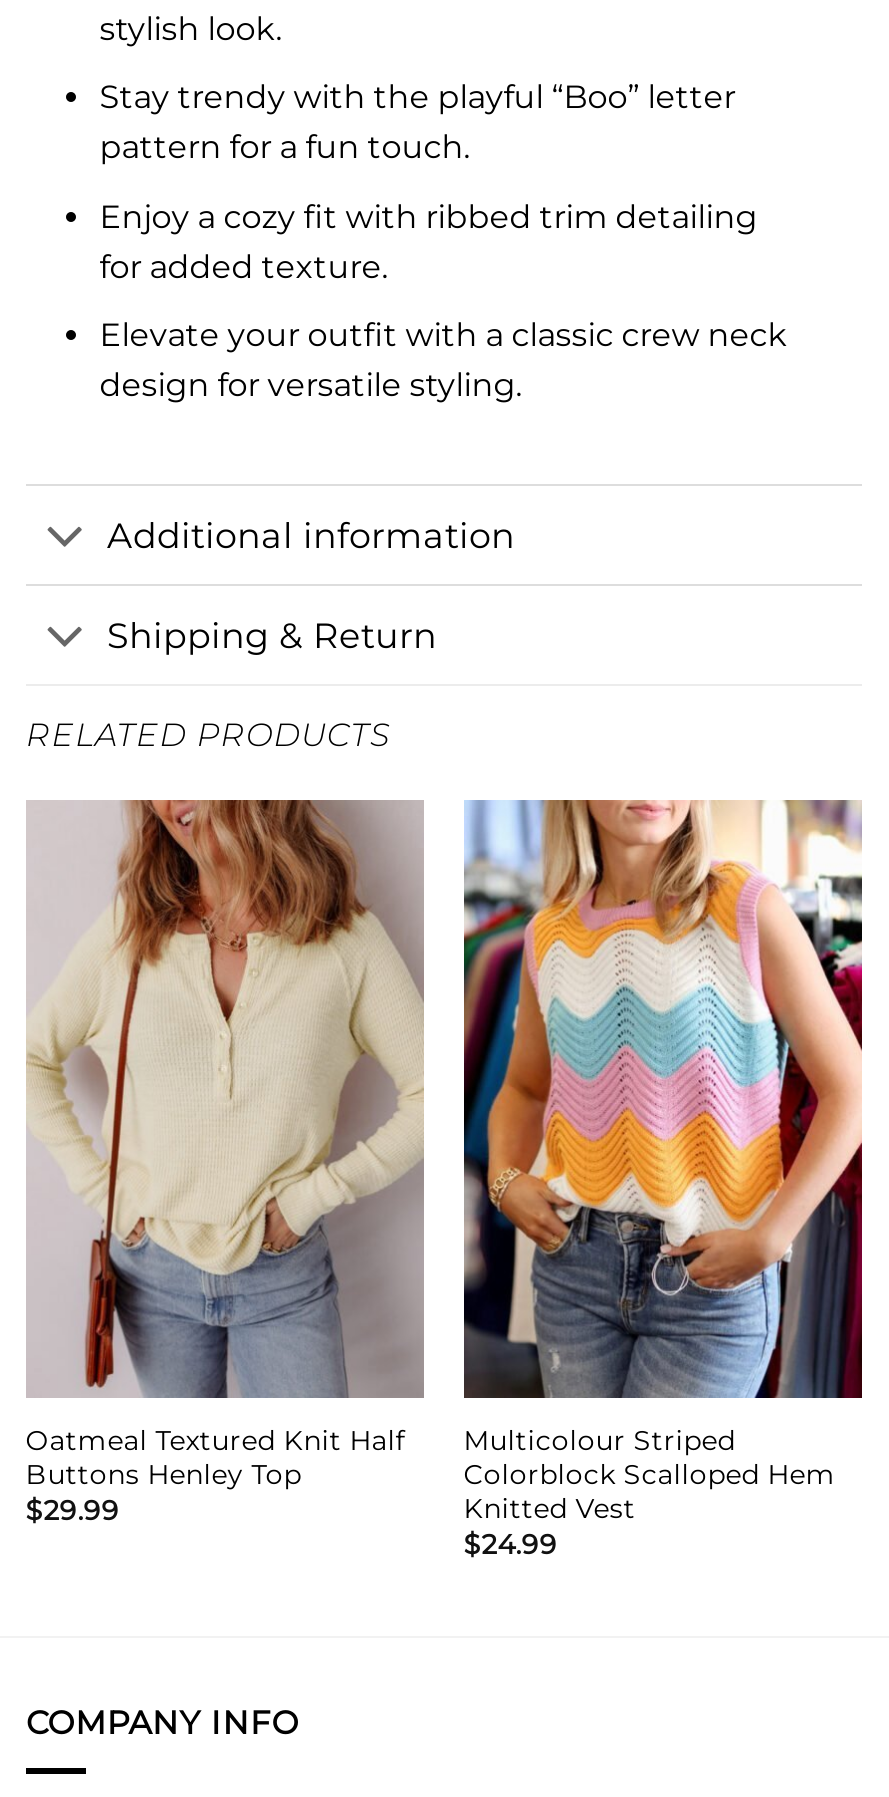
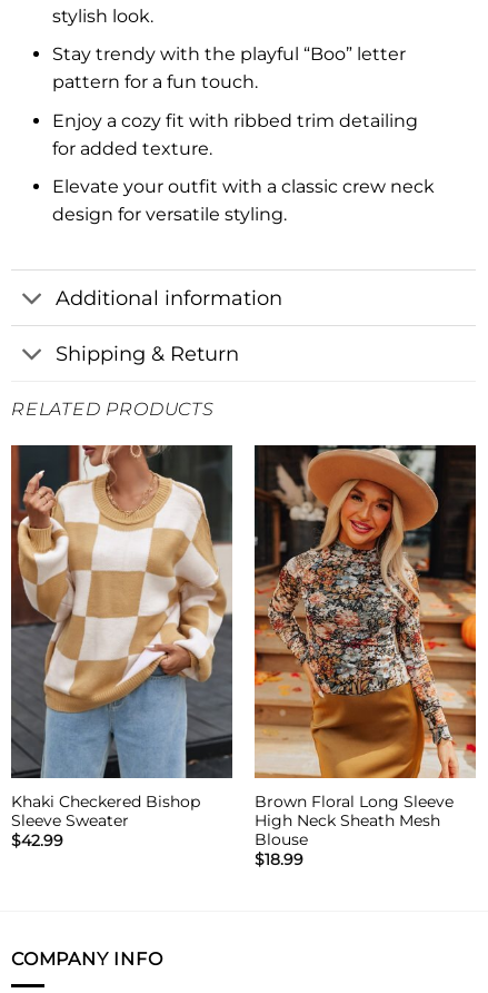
- [image]
- Oatmeal Textured Knit Half
- Buttons Henley Top
- $29.99
+ [image]
+ Khaki Checkered Bishop
+ Sleeve Sweater
+ $42.99

- [image]
- Multicolour Striped
- Colorblock Scalloped Hem
- Knitted Vest
- $24.99
+ [image]
+ Brown Floral Long Sleeve
+ High Neck Sheath Mesh
+ Blouse
+ $18.99
